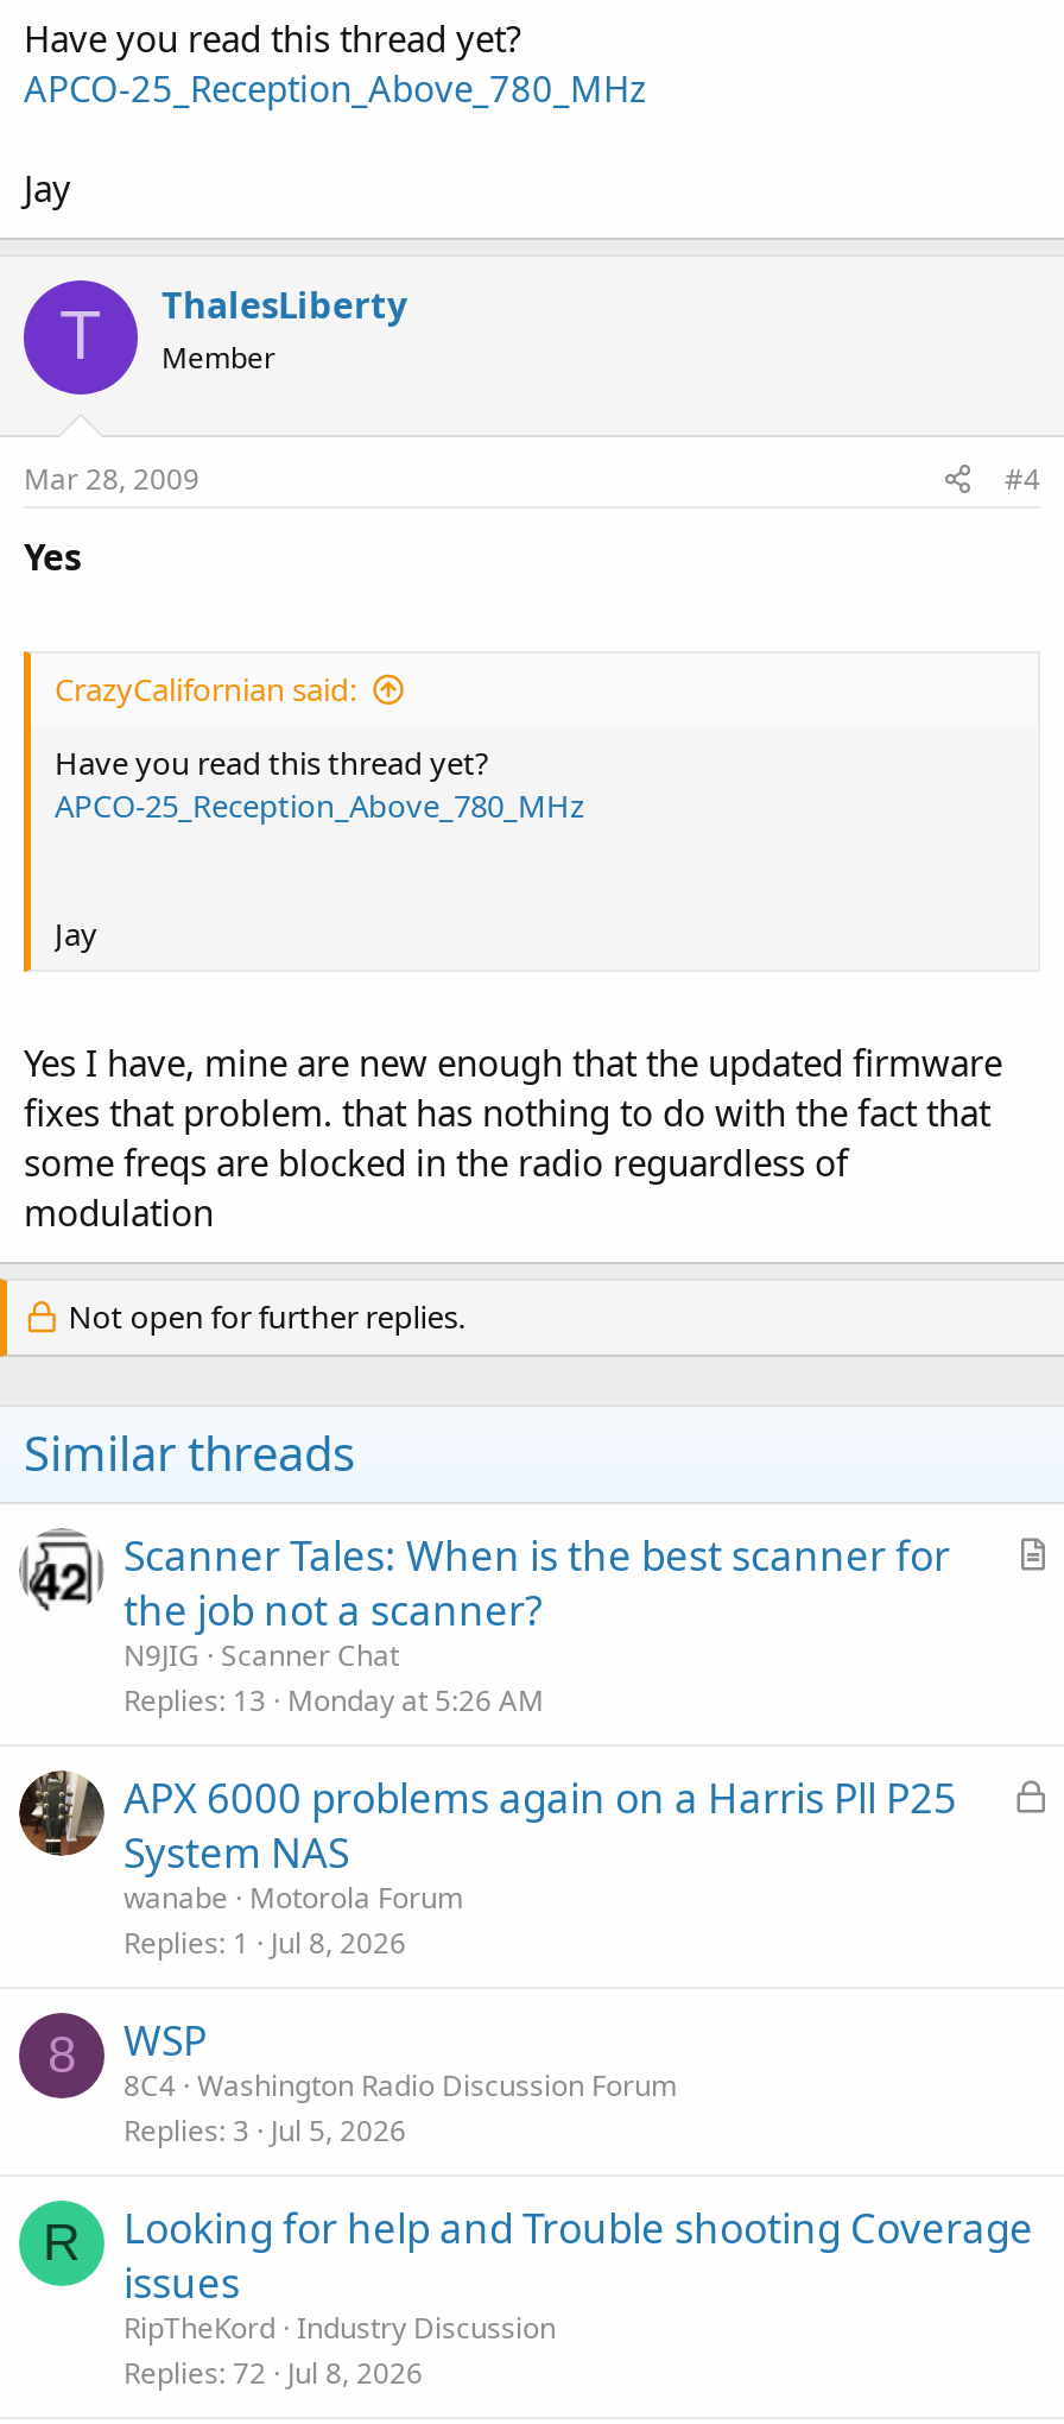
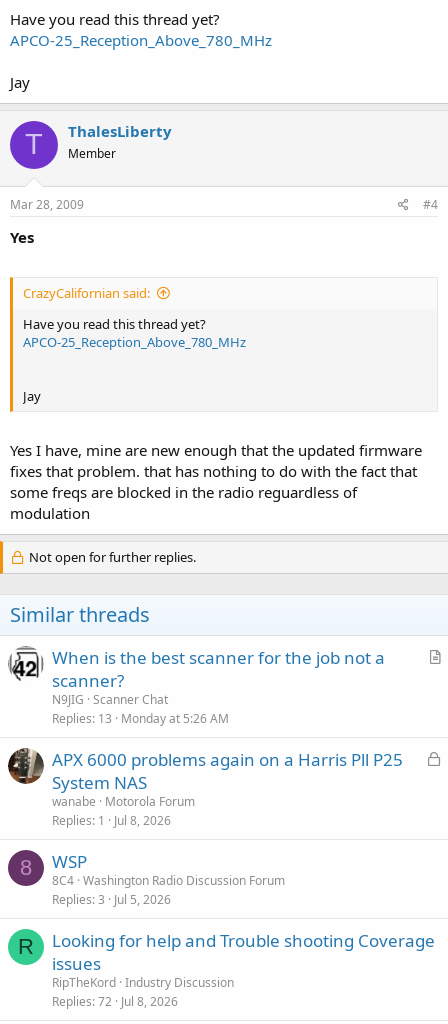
- Scanner Tales: When is the best scanner for
- the job not a scanner?
+ When is the best scanner for the job not a
+ scanner?
